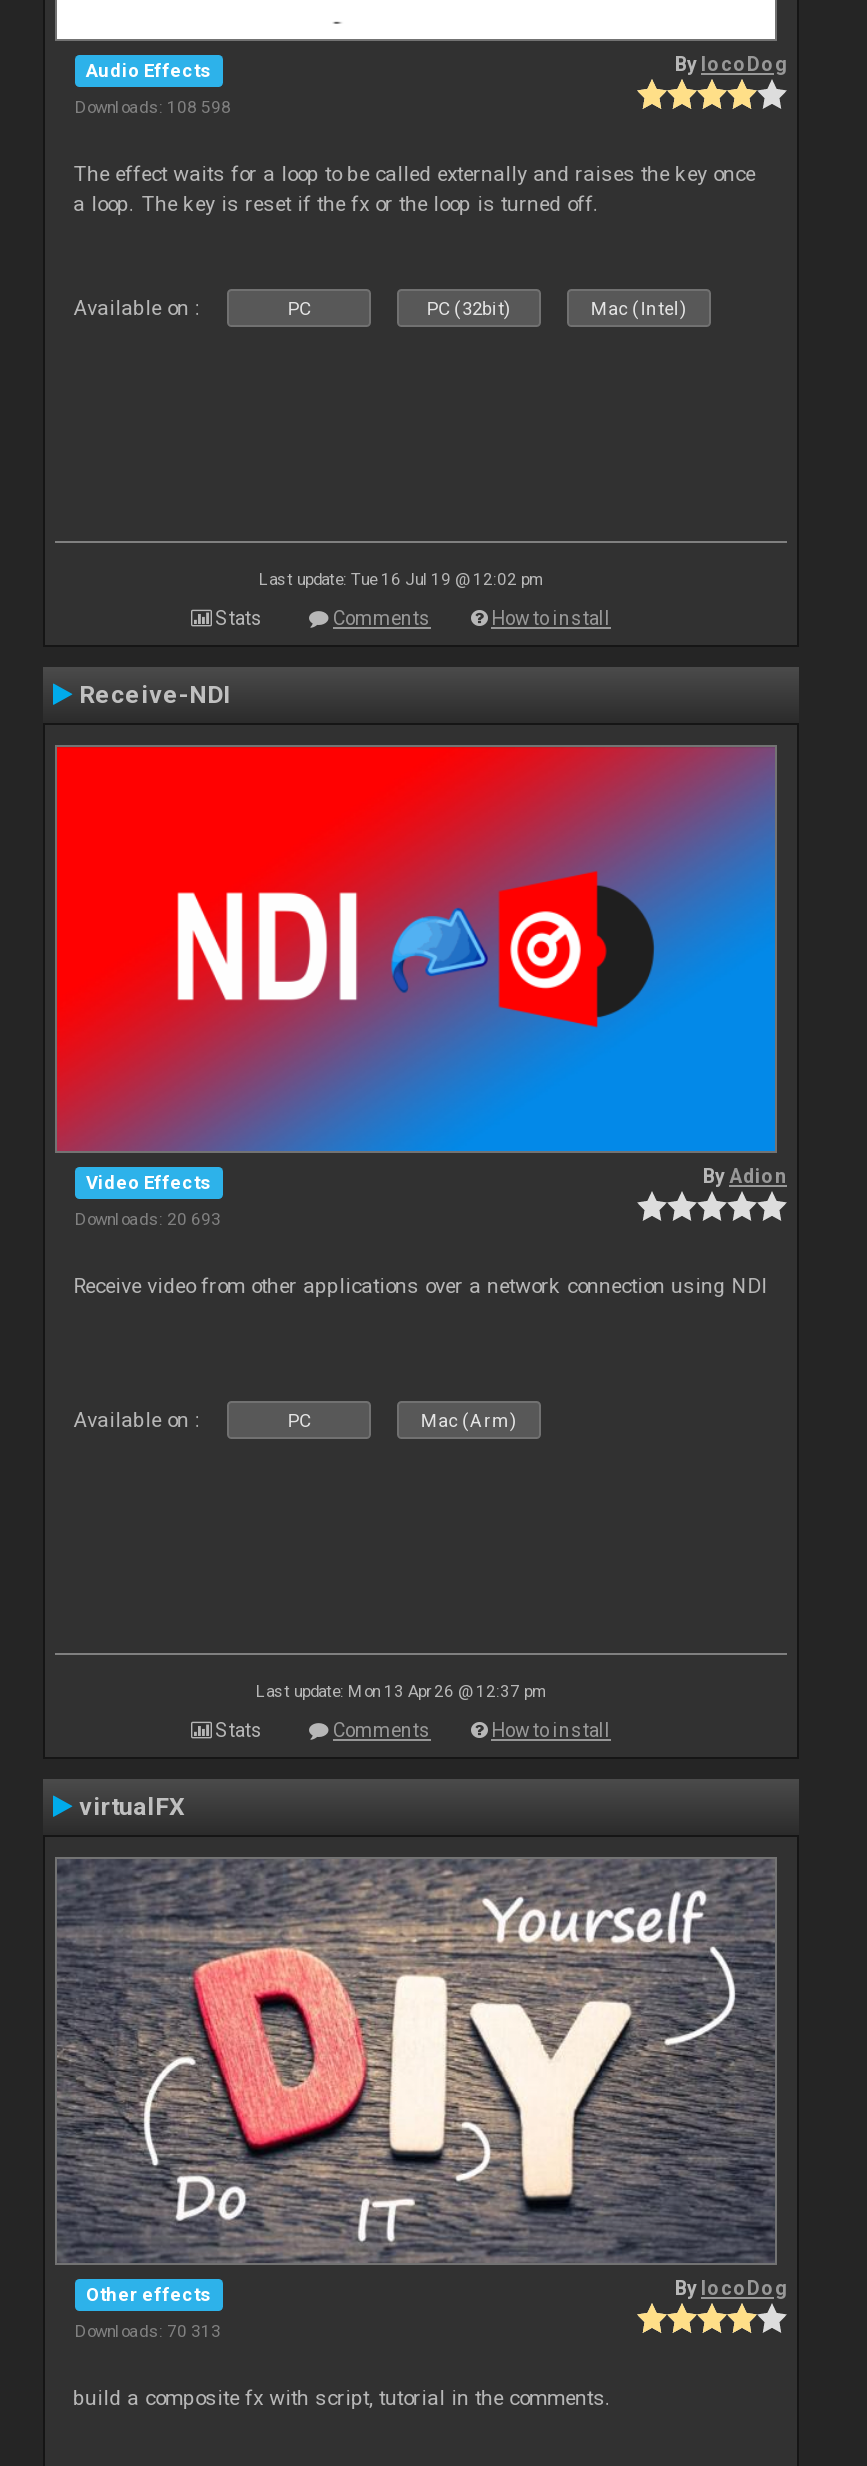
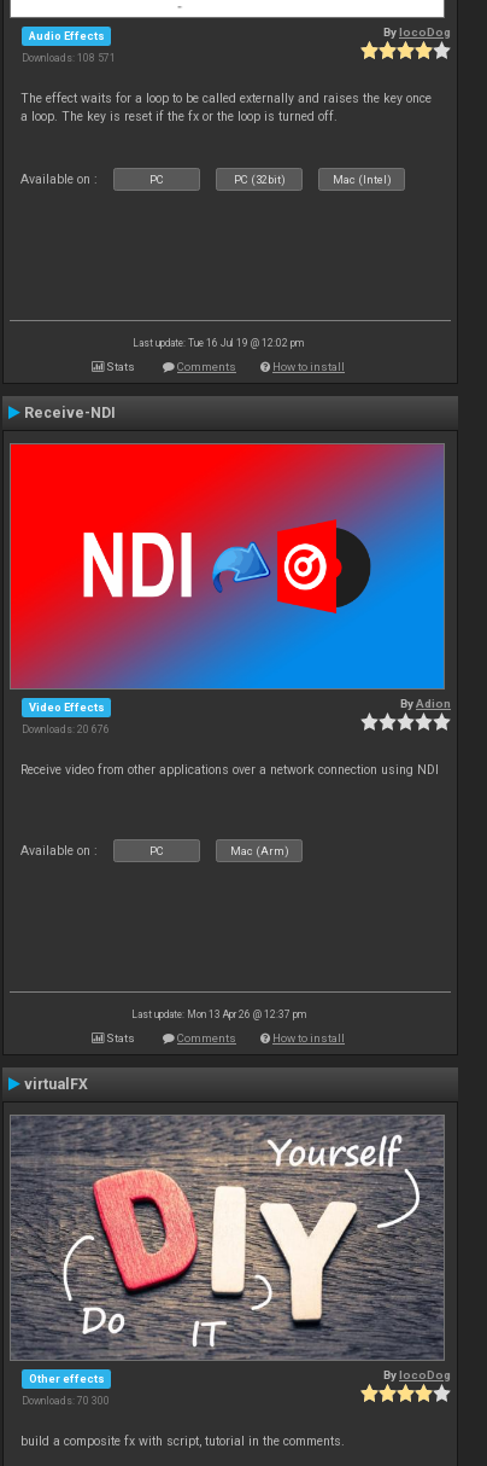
- Downloads: 108 598
+ Downloads: 108 571

- Downloads: 20 693
+ Downloads: 20 676

- Downloads: 70 313
+ Downloads: 70 300
